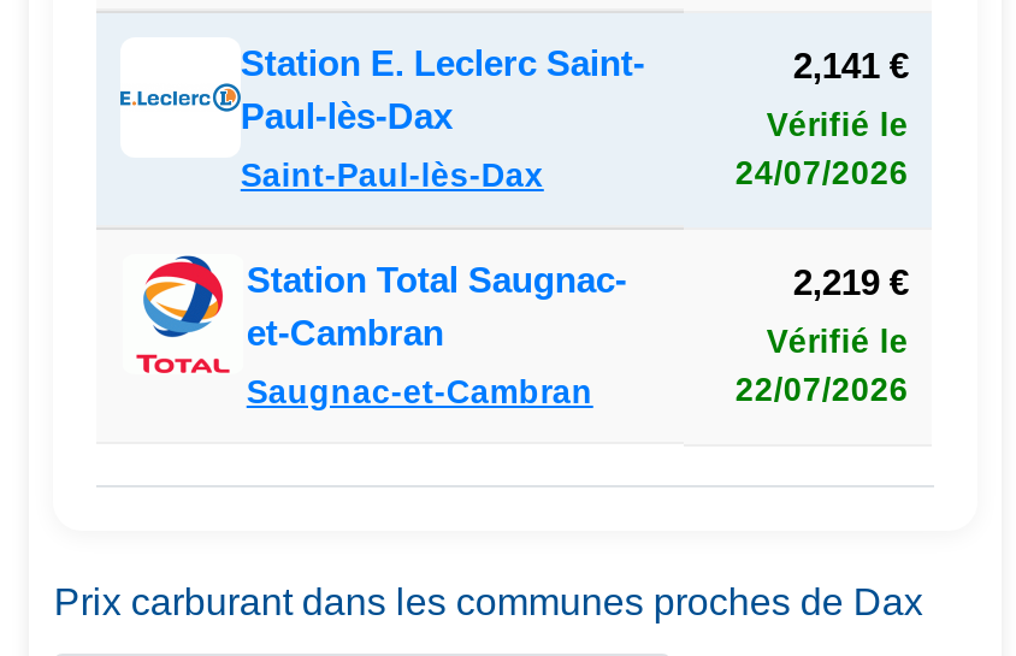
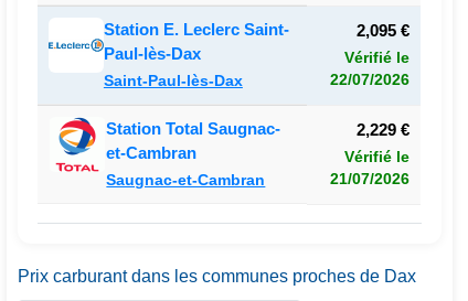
- 2,141 €
+ 2,095 €

- 24/07/2026
+ 22/07/2026

- 2,219 €
+ 2,229 €

- 22/07/2026
+ 21/07/2026
